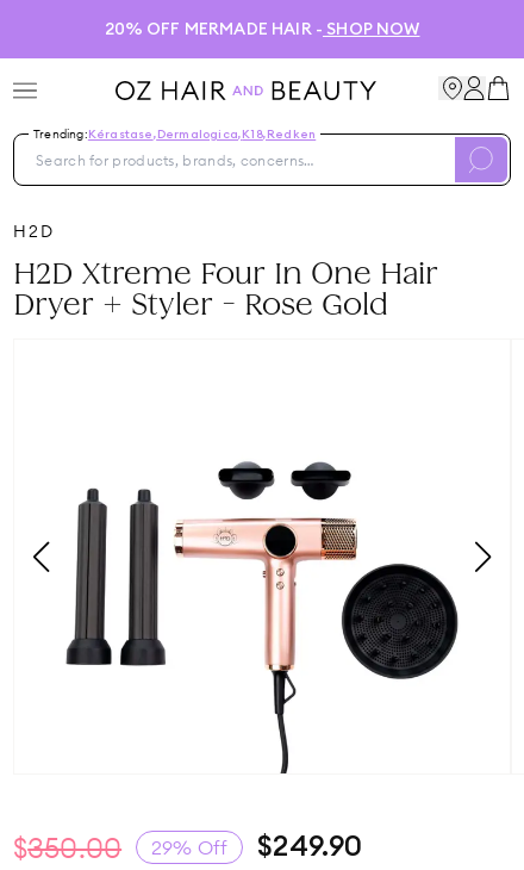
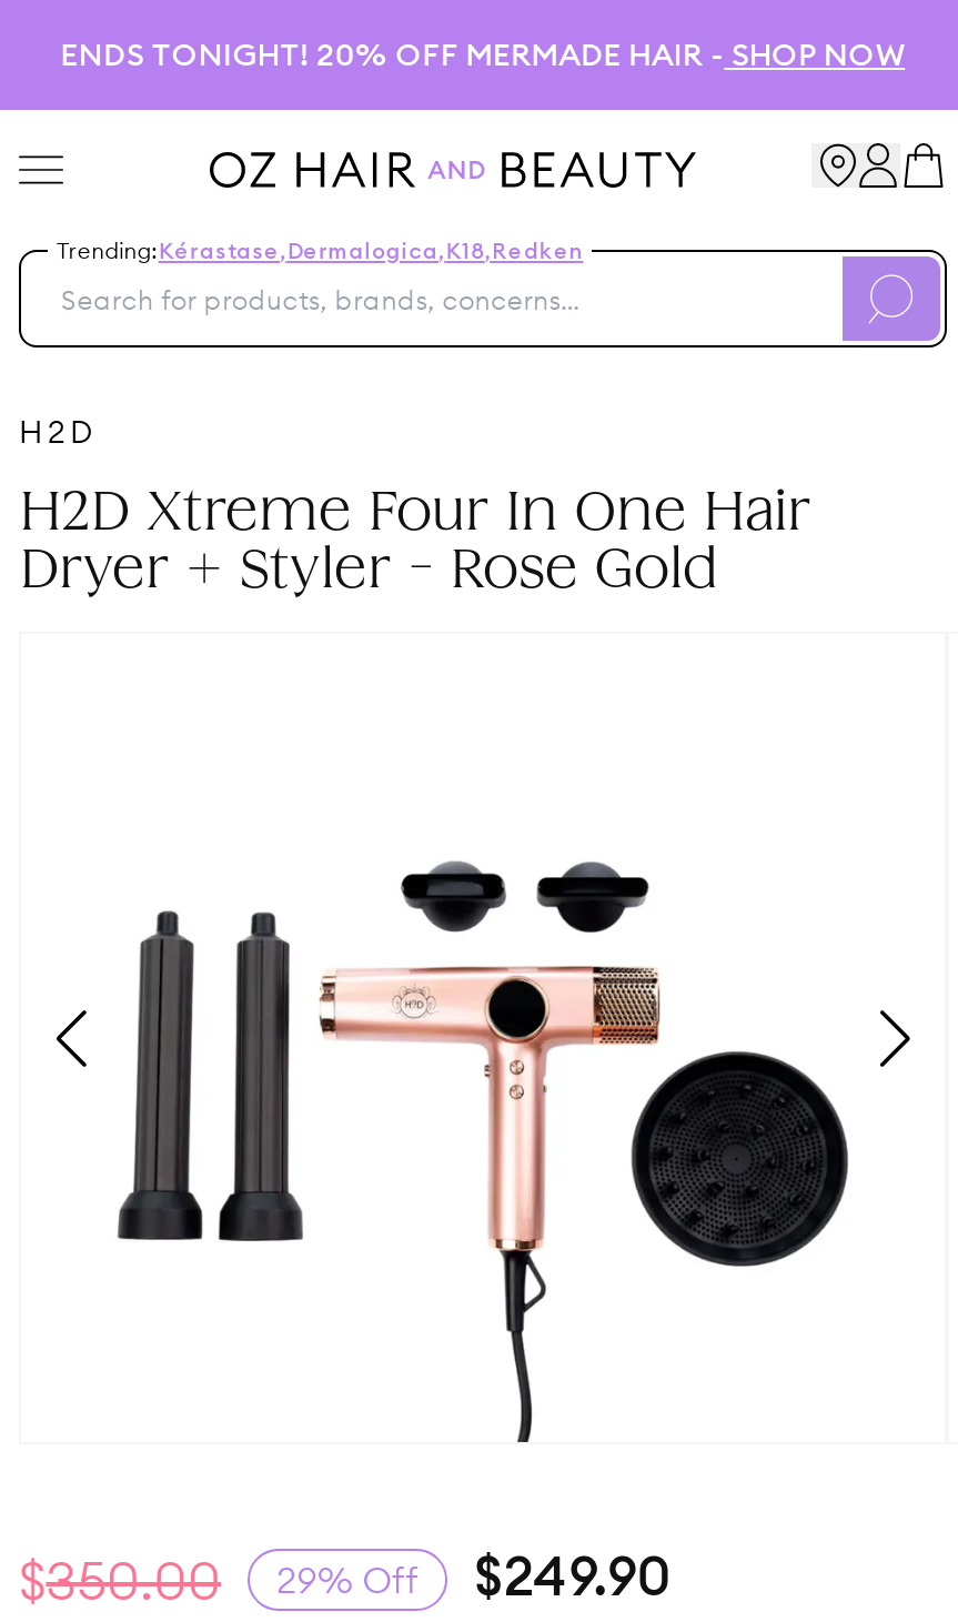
- 20% OFF MERMADE HAIR - SHOP NOW
+ ENDS TONIGHT! 20% OFF MERMADE HAIR - SHOP NOW
